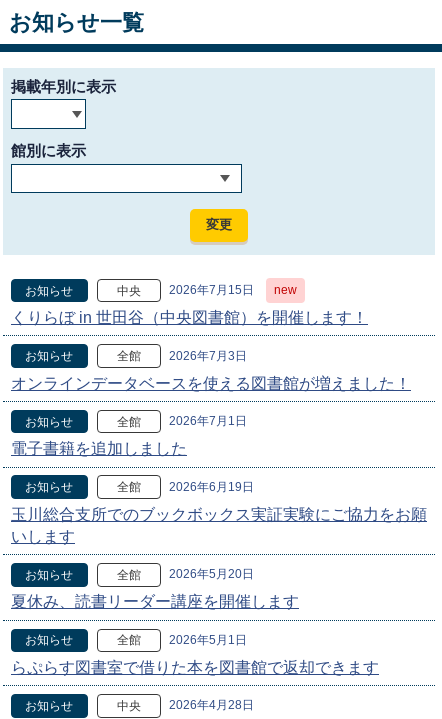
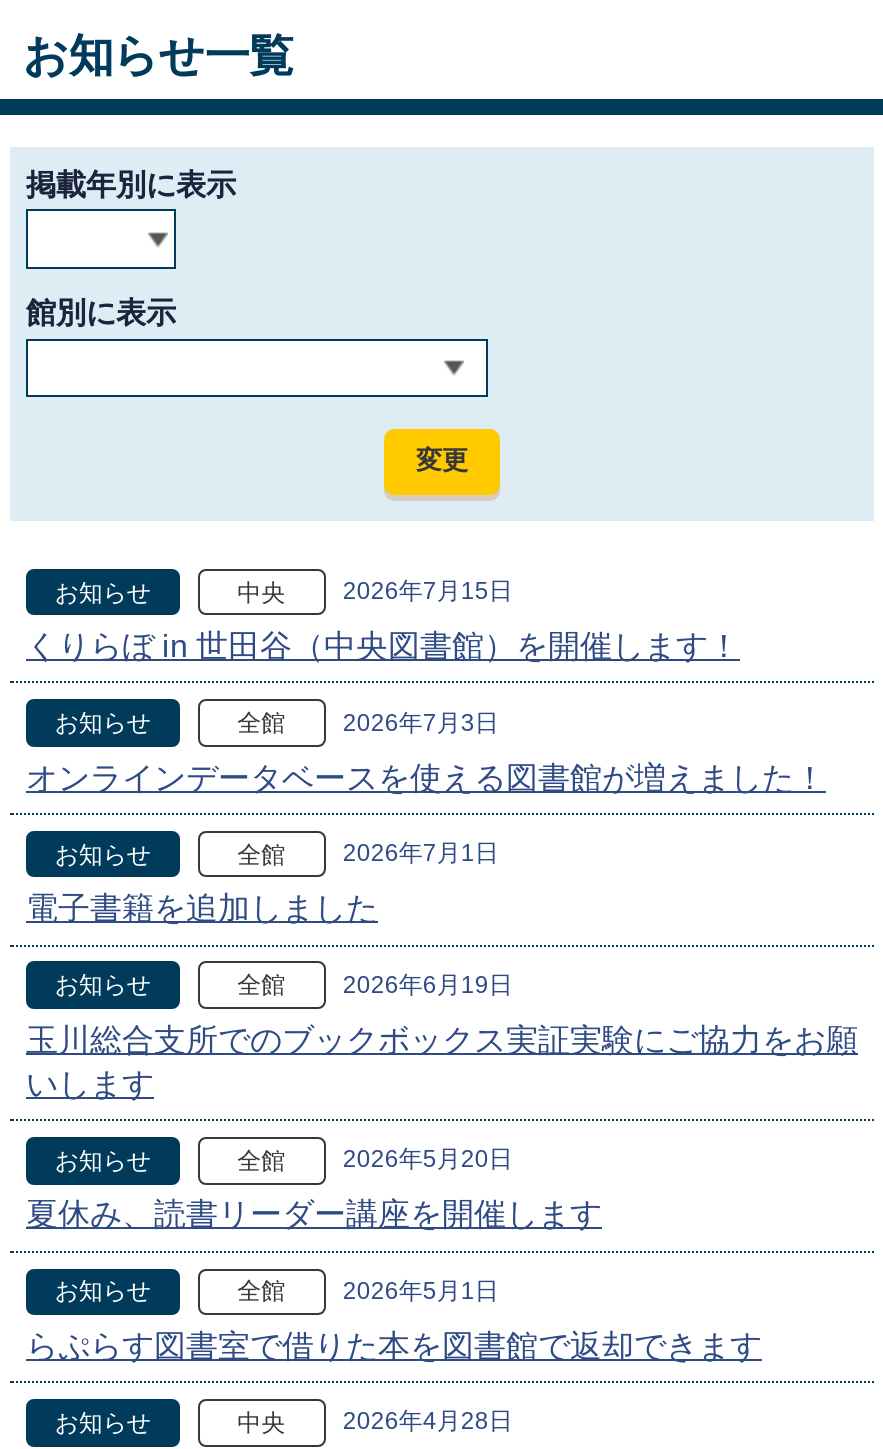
- new
